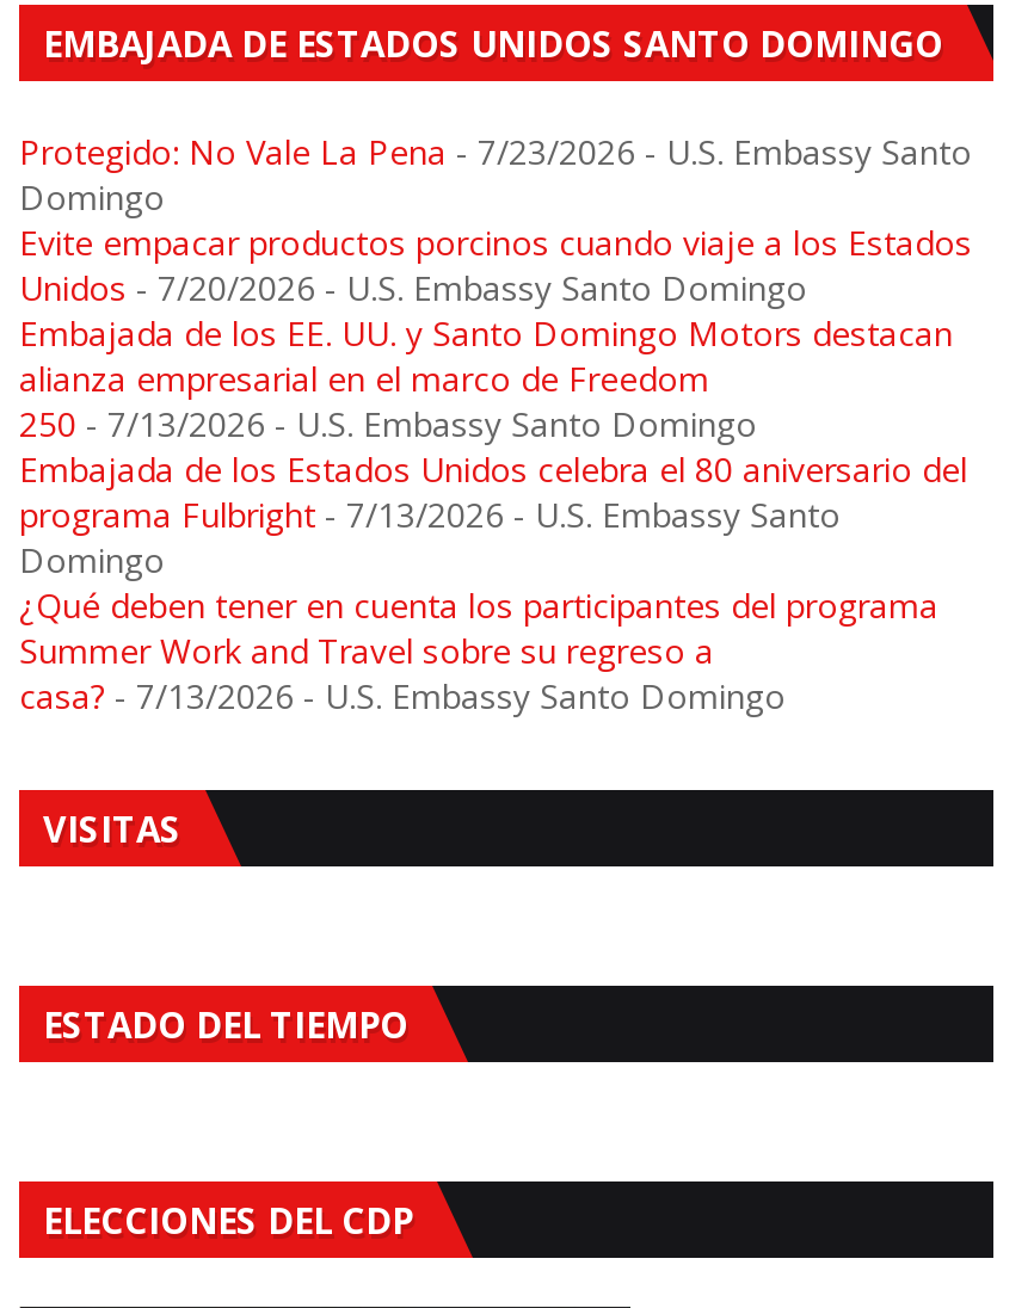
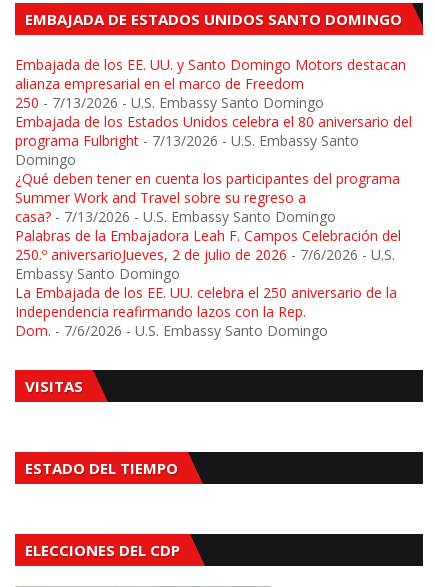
- Protegido: No Vale La Pena - 7/23/2026 - U.S. Embassy Santo
- Domingo
- Evite empacar productos porcinos cuando viaje a los Estados
- Unidos - 7/20/2026 - U.S. Embassy Santo Domingo

moved up: Embajada de los EE. UU. y Santo Domingo Motors destacan | alianza empresarial en el marco de Freedom | 250 - 7/13/2026 - U.S. Embassy Santo Domingo | ... | Summer Work and Travel sobre su regreso a | casa? - 7/13/2026 - U.S. Embassy Santo Domingo

+ Palabras de la Embajadora Leah F. Campos Celebración del
+ 250.º aniversarioJueves, 2 de julio de 2026 - 7/6/2026 - U.S.
+ Embassy Santo Domingo
+ La Embajada de los EE. UU. celebra el 250 aniversario de la
+ Independencia reafirmando lazos con la Rep.
+ Dom. - 7/6/2026 - U.S. Embassy Santo Domingo
